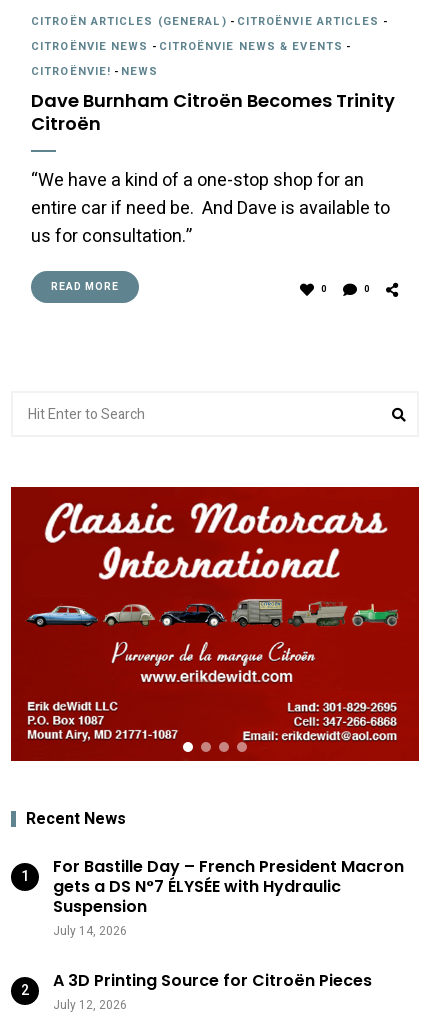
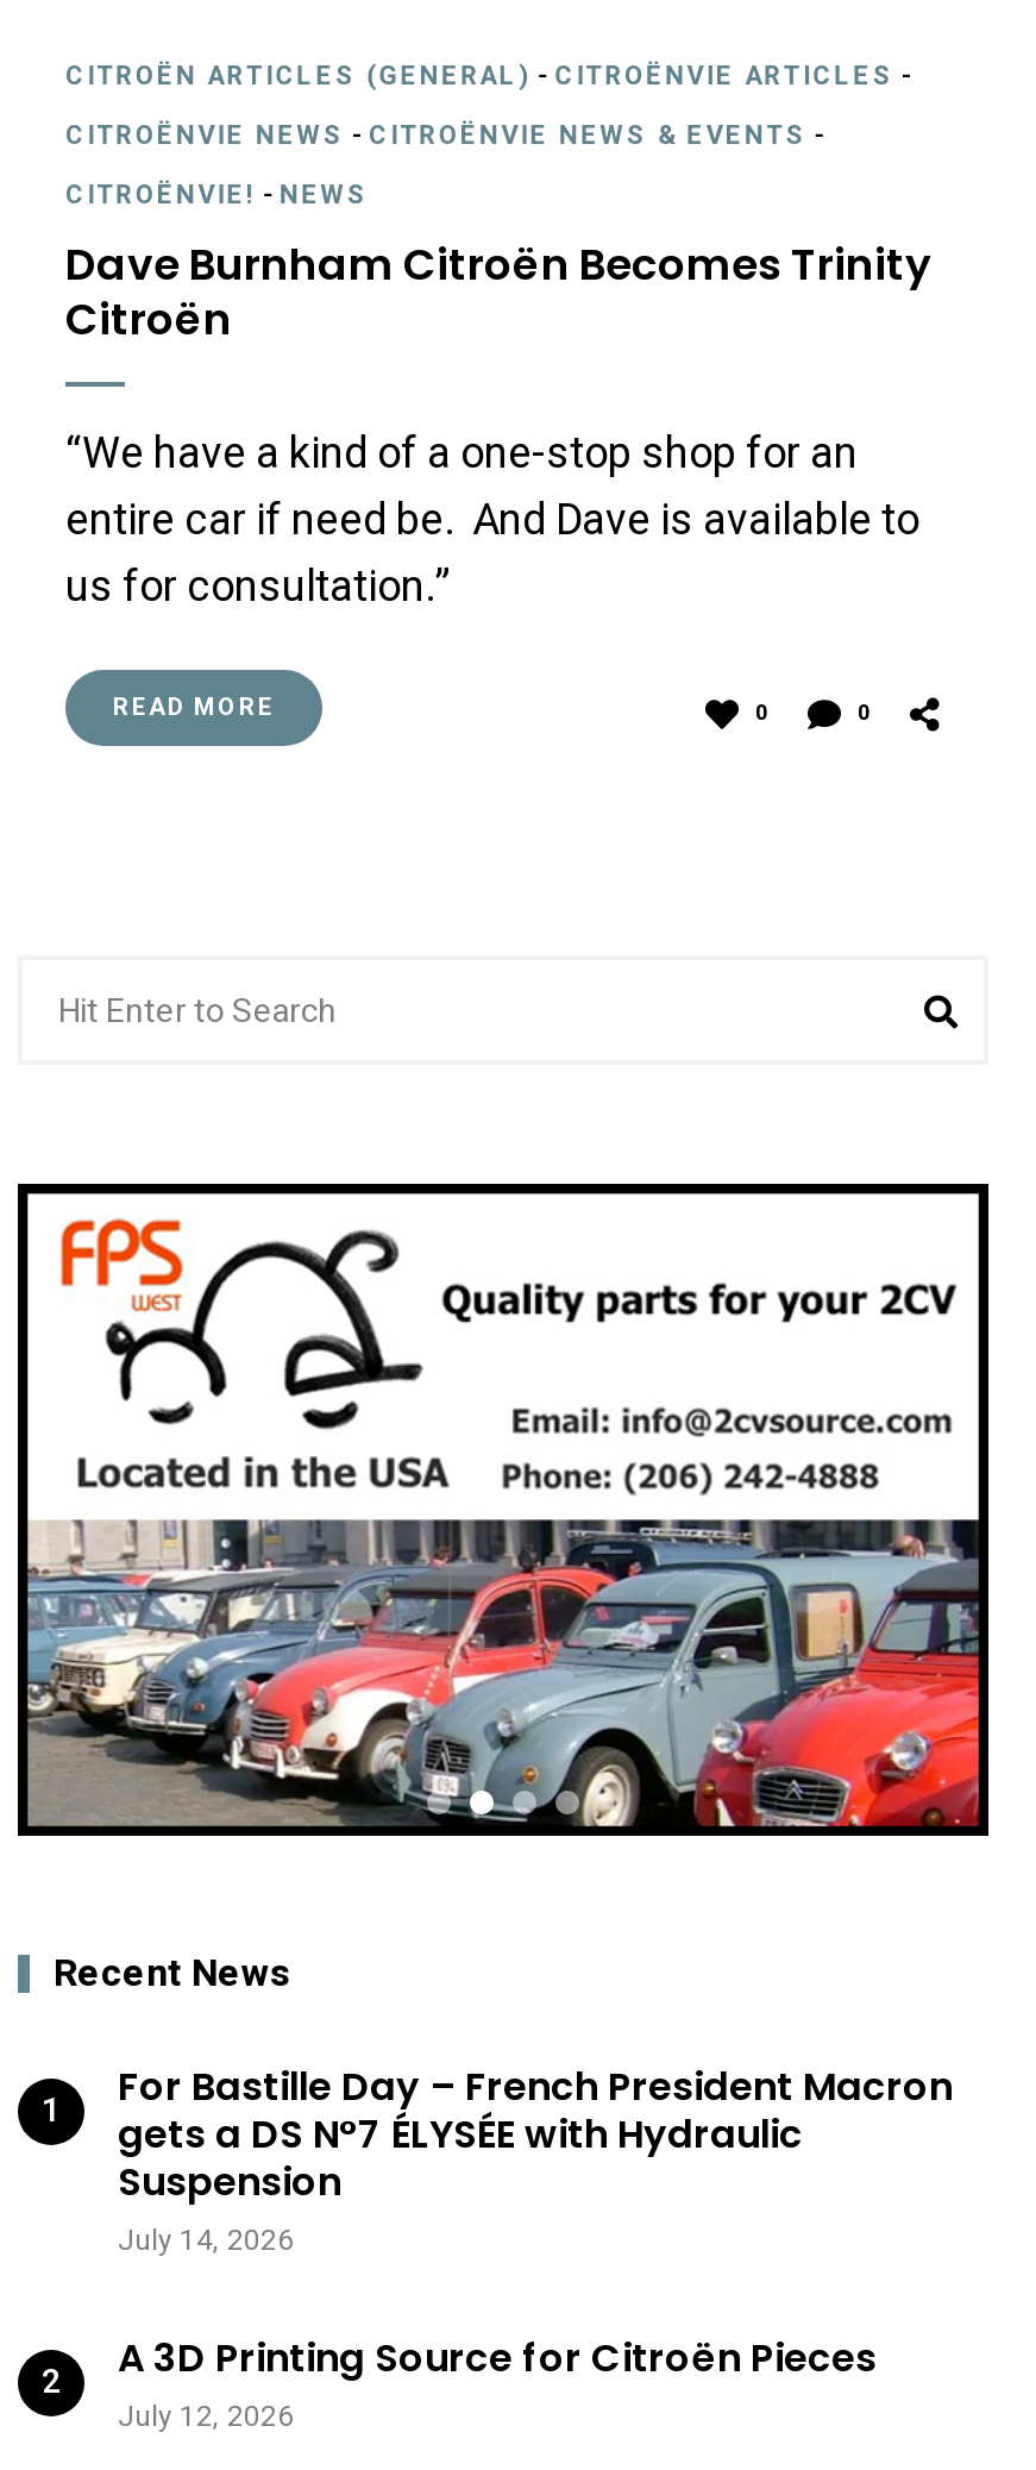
- [image]
+ [image]
